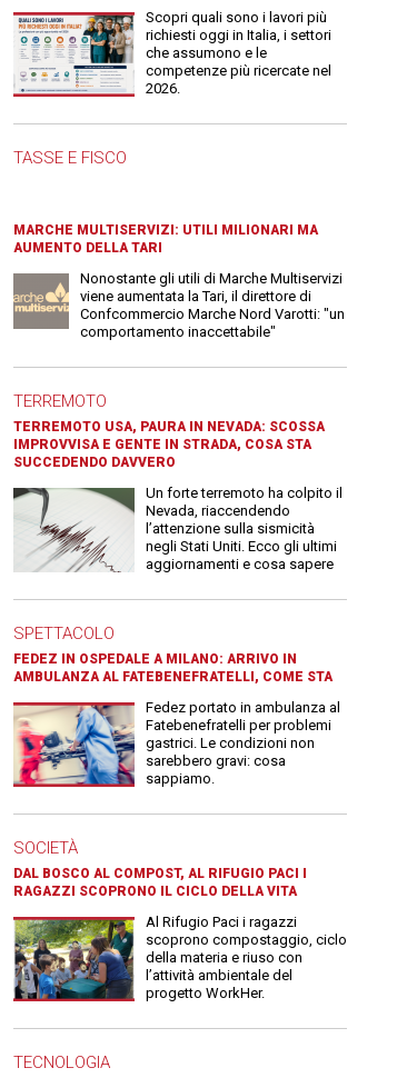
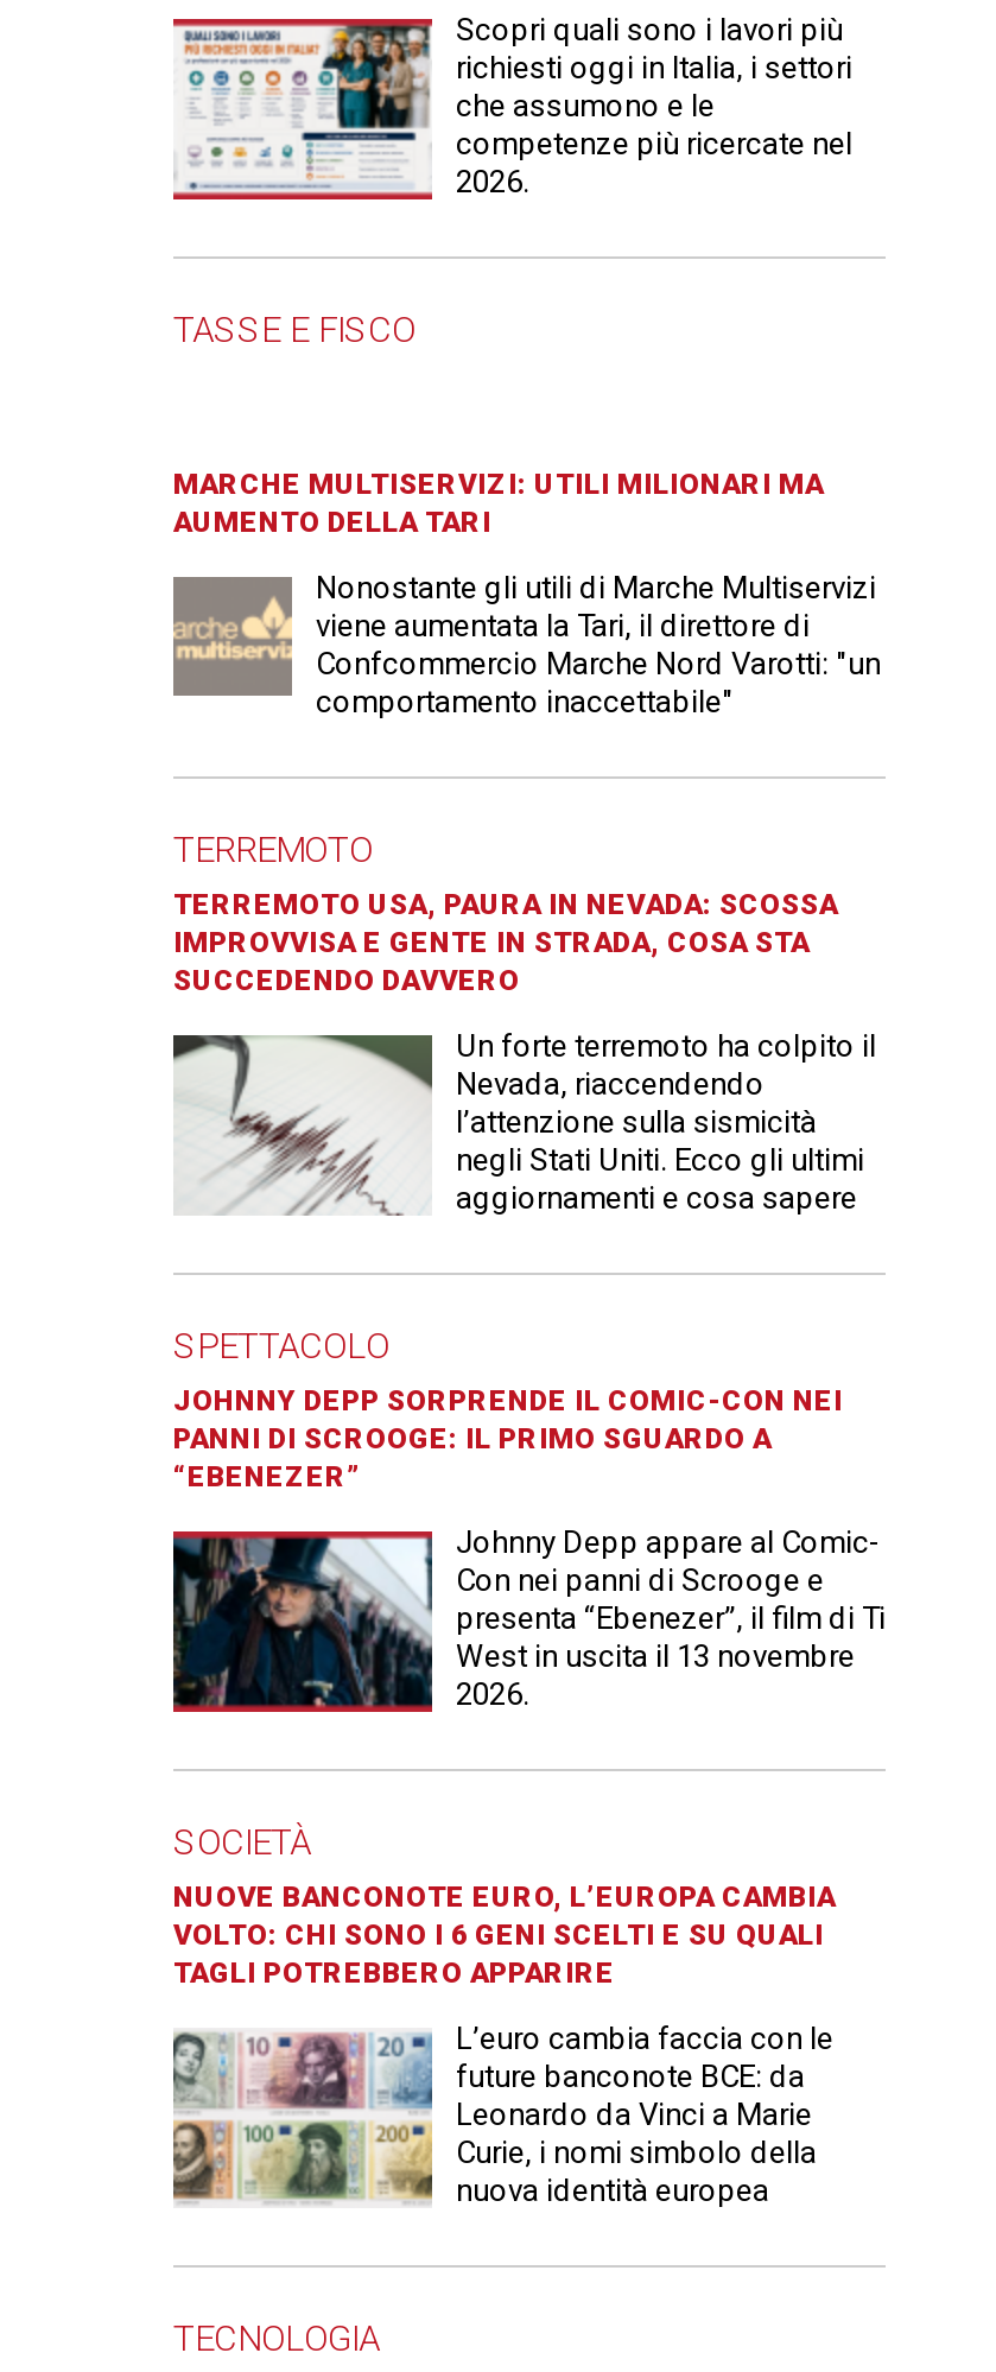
- FEDEZ IN OSPEDALE A MILANO: ARRIVO IN
- AMBULANZA AL FATEBENEFRATELLI, COME STA
+ JOHNNY DEPP SORPRENDE IL COMIC-CON NEI
+ PANNI DI SCROOGE: IL PRIMO SGUARDO A
+ “EBENEZER”

- [image]
- Fedez portato in ambulanza al
- Fatebenefratelli per problemi
- gastrici. Le condizioni non
- sarebbero gravi: cosa
- sappiamo.
+ [image]
+ Johnny Depp appare al Comic-
+ Con nei panni di Scrooge e
+ presenta “Ebenezer”, il film di Ti
+ West in uscita il 13 novembre
+ 2026.

- DAL BOSCO AL COMPOST, AL RIFUGIO PACI I
- RAGAZZI SCOPRONO IL CICLO DELLA VITA
+ NUOVE BANCONOTE EURO, L’EUROPA CAMBIA
+ VOLTO: CHI SONO I 6 GENI SCELTI E SU QUALI
+ TAGLI POTREBBERO APPARIRE

- [image]
- Al Rifugio Paci i ragazzi
- scoprono compostaggio, ciclo
- della materia e riuso con
- l’attività ambientale del
- progetto WorkHer.
+ [image]
+ L’euro cambia faccia con le
+ future banconote BCE: da
+ Leonardo da Vinci a Marie
+ Curie, i nomi simbolo della
+ nuova identità europea
